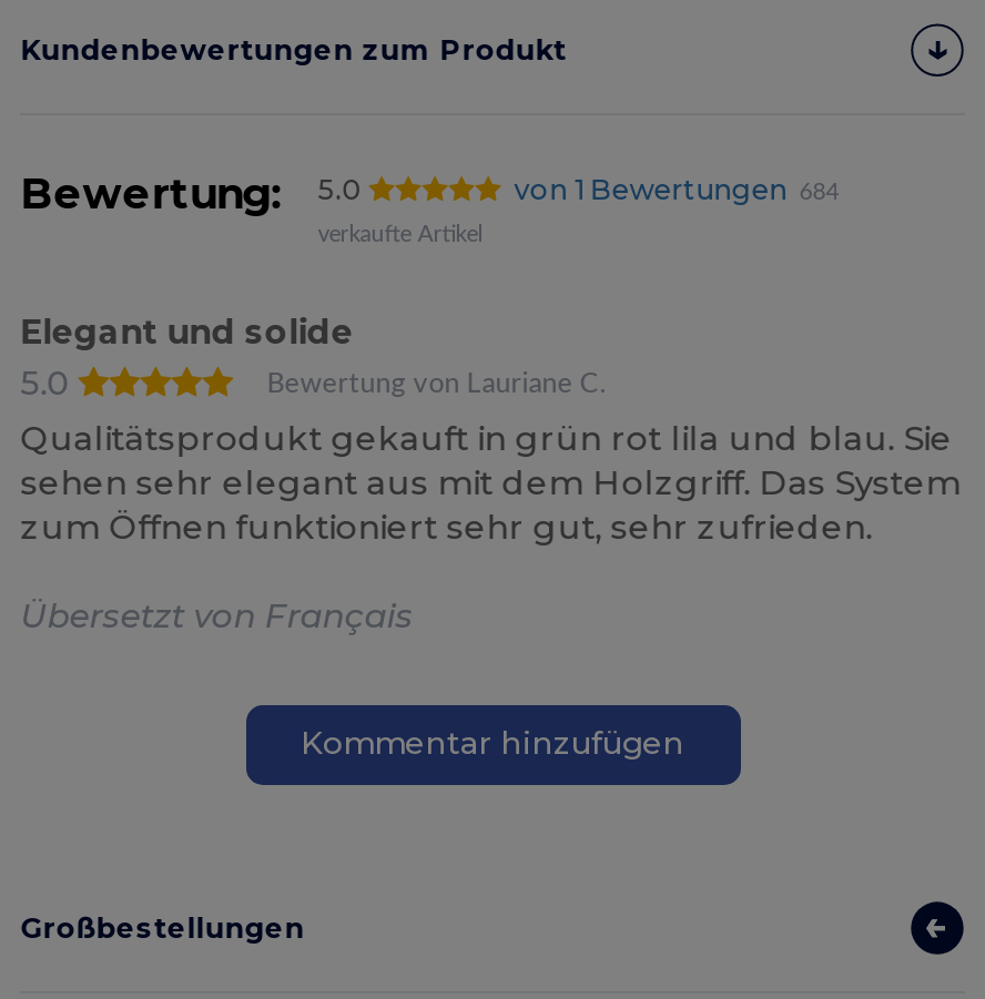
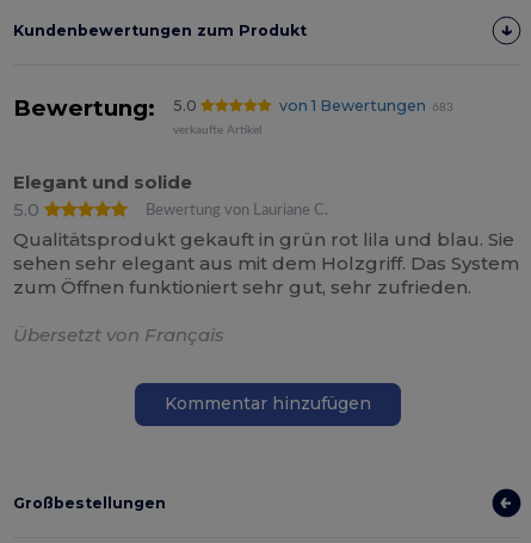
- von 1 Bewertungen 684
+ von 1 Bewertungen 683
